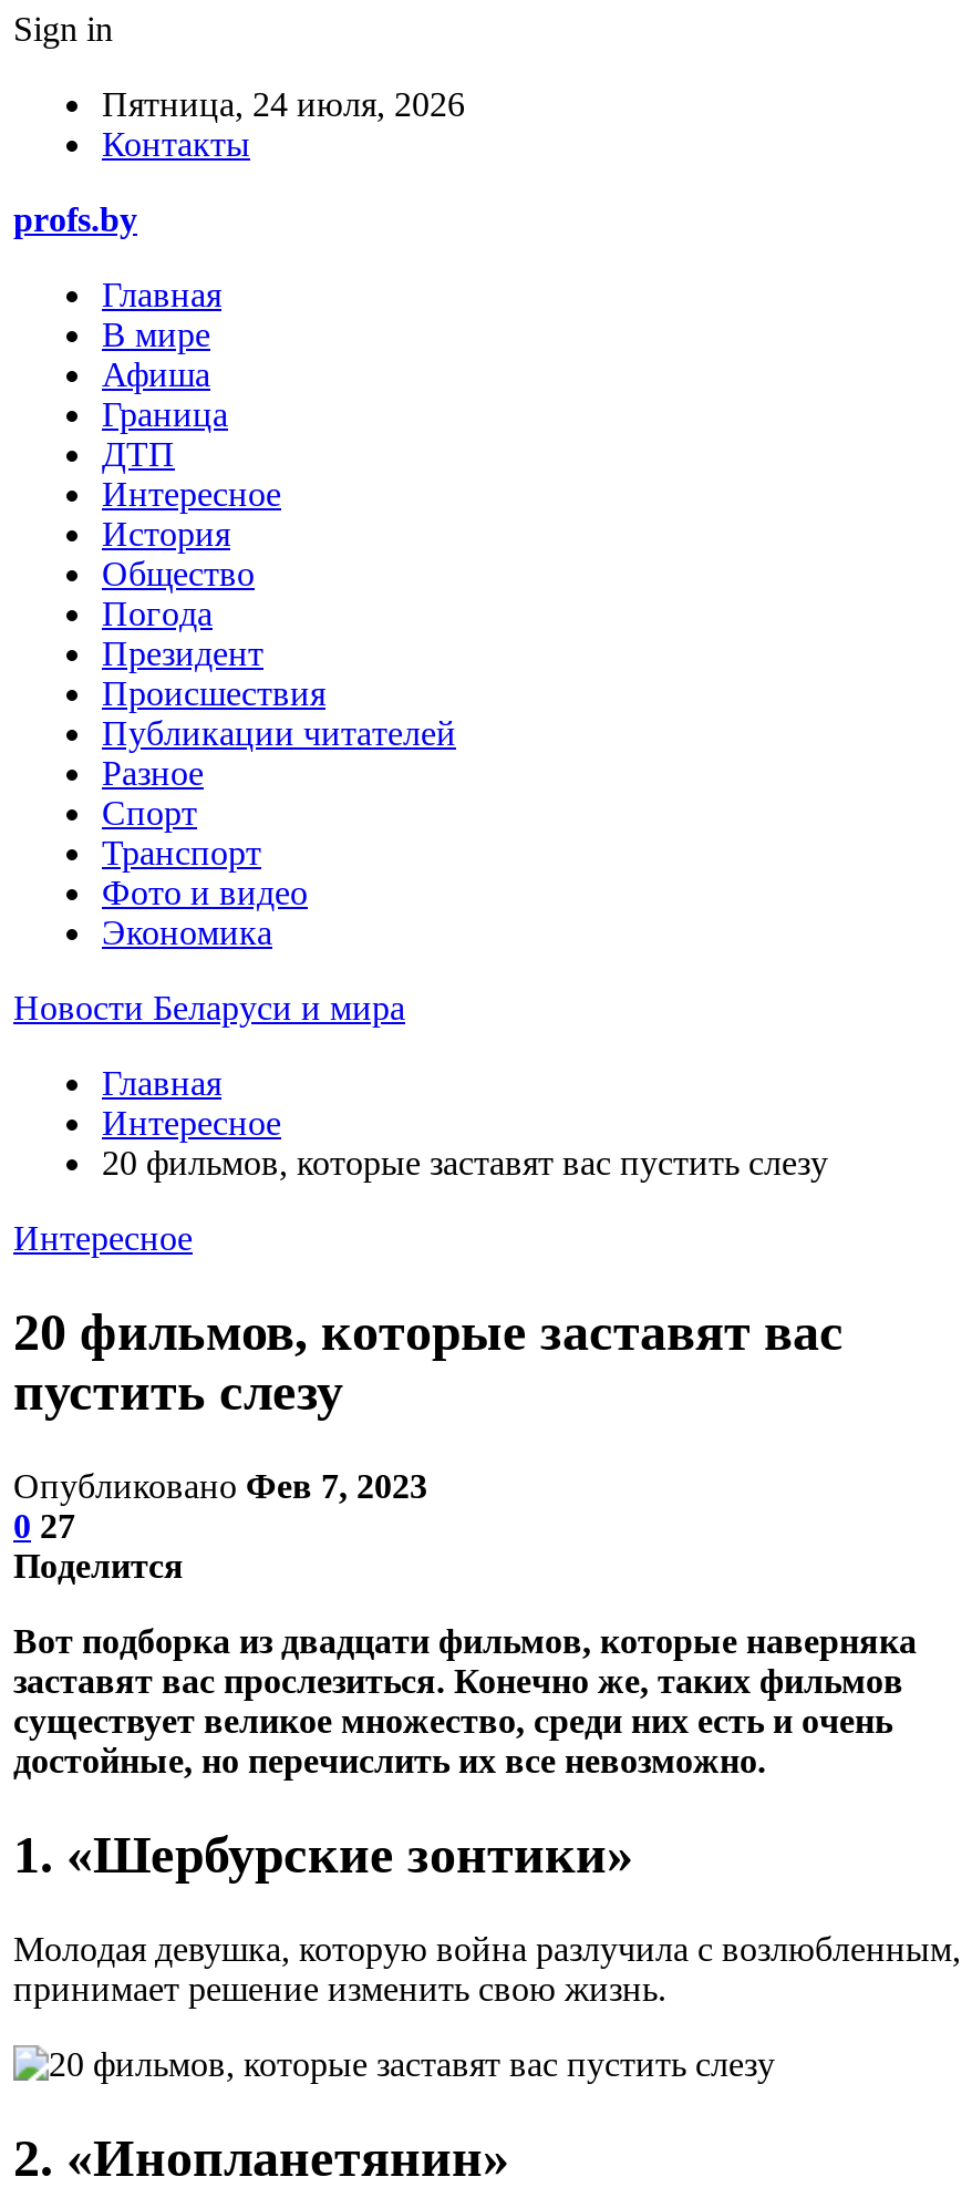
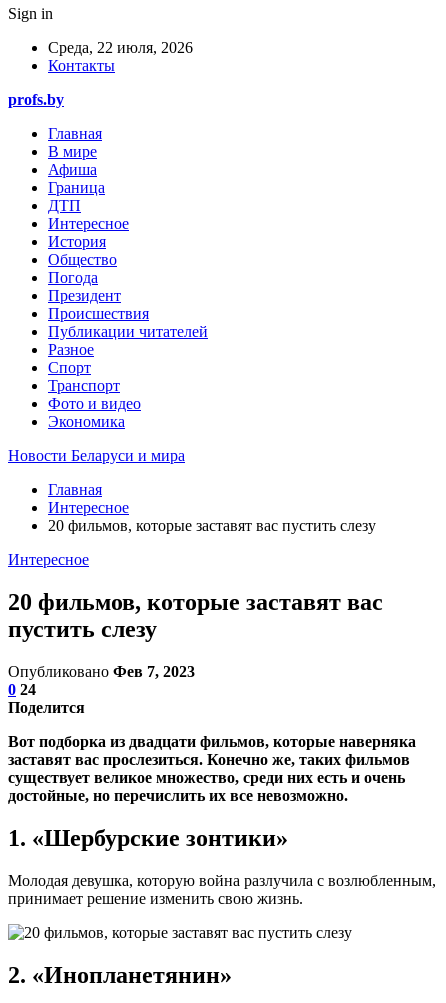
- Пятница, 24 июля, 2026
+ Среда, 22 июля, 2026

- 0 27
+ 0 24
